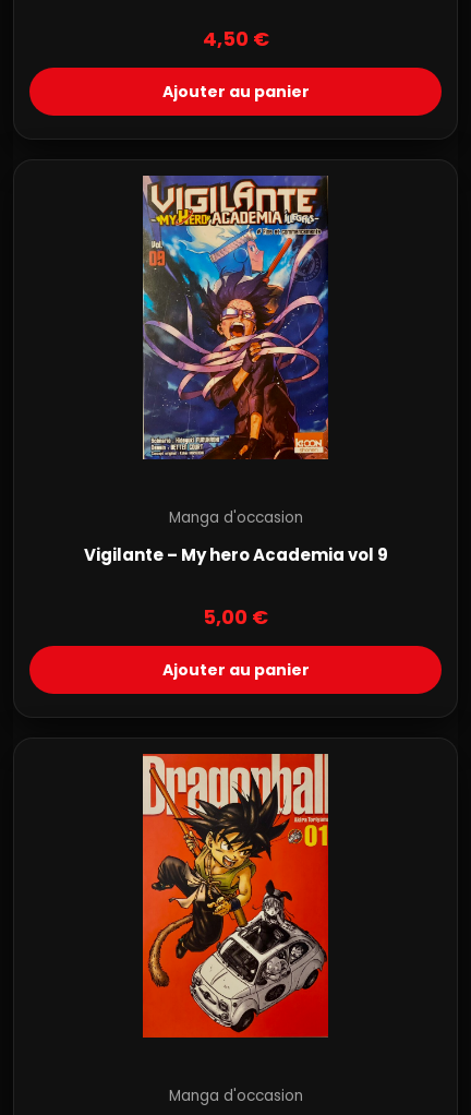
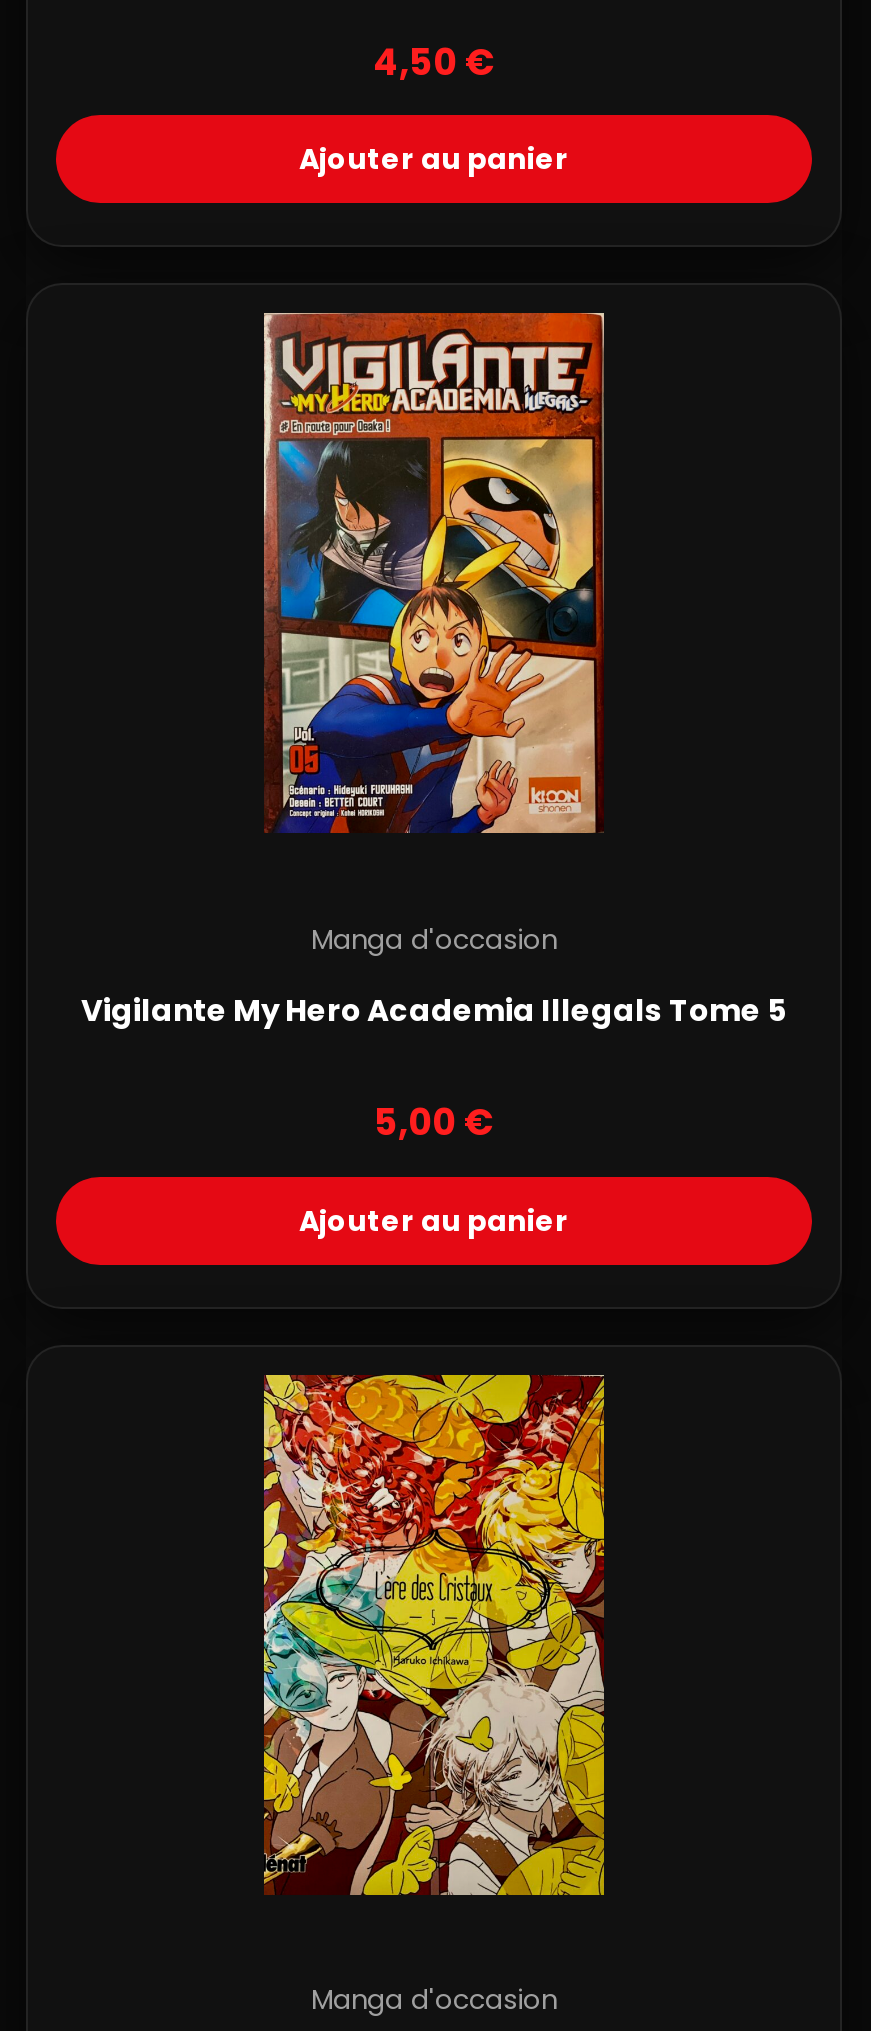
- [image]
+ [image]

- Vigilante – My hero Academia vol 9
+ Vigilante My Hero Academia Illegals Tome 5

- [image]
+ [image]
